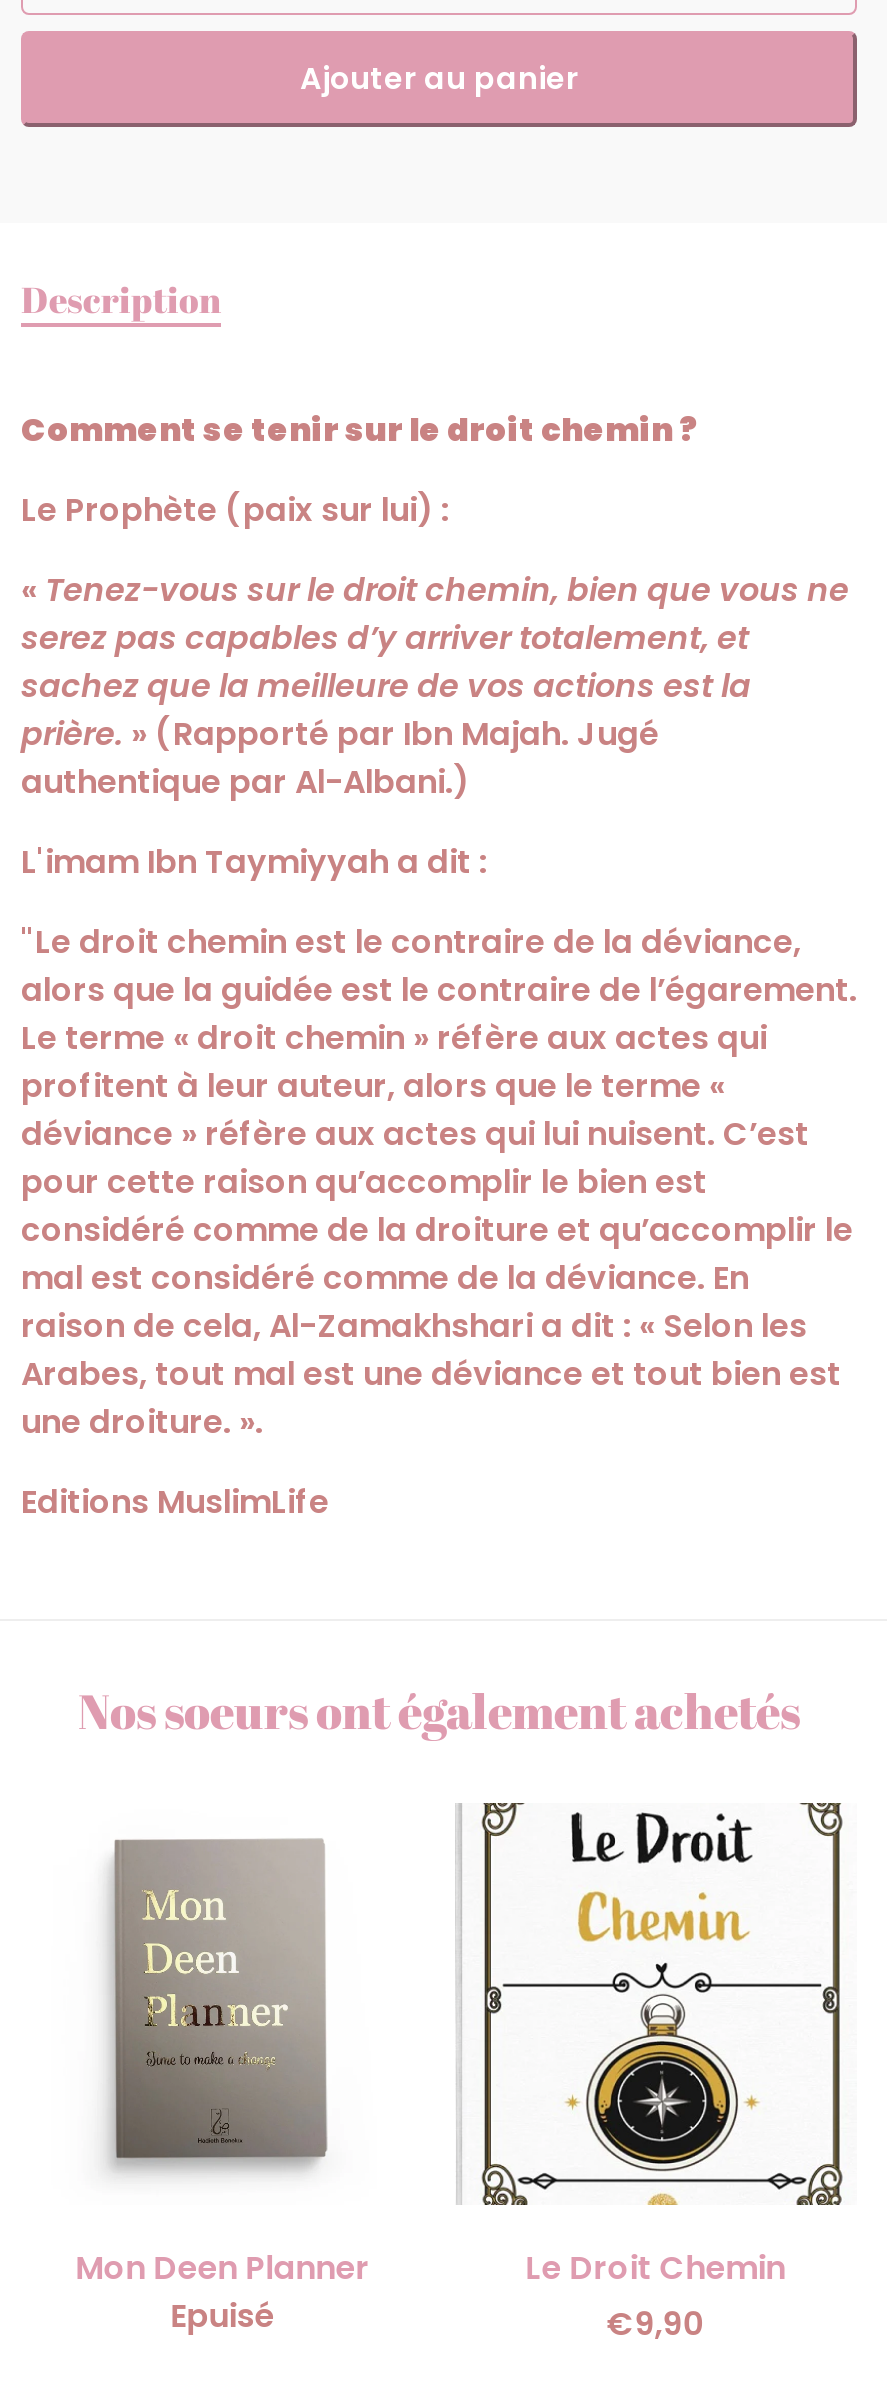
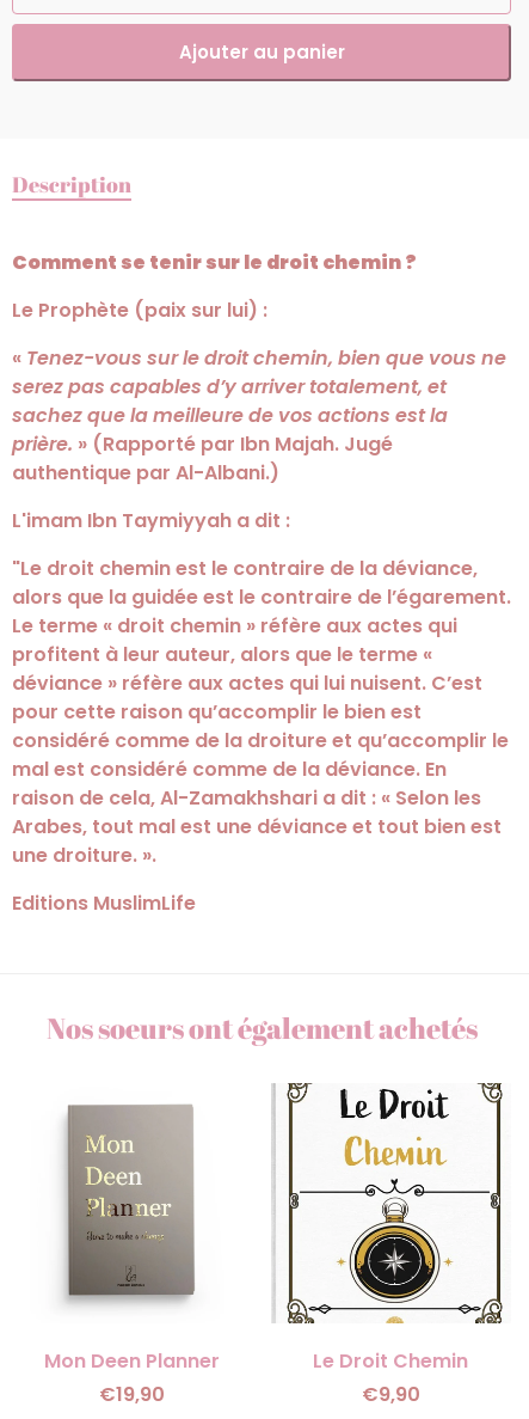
- Epuisé
+ €19,90
